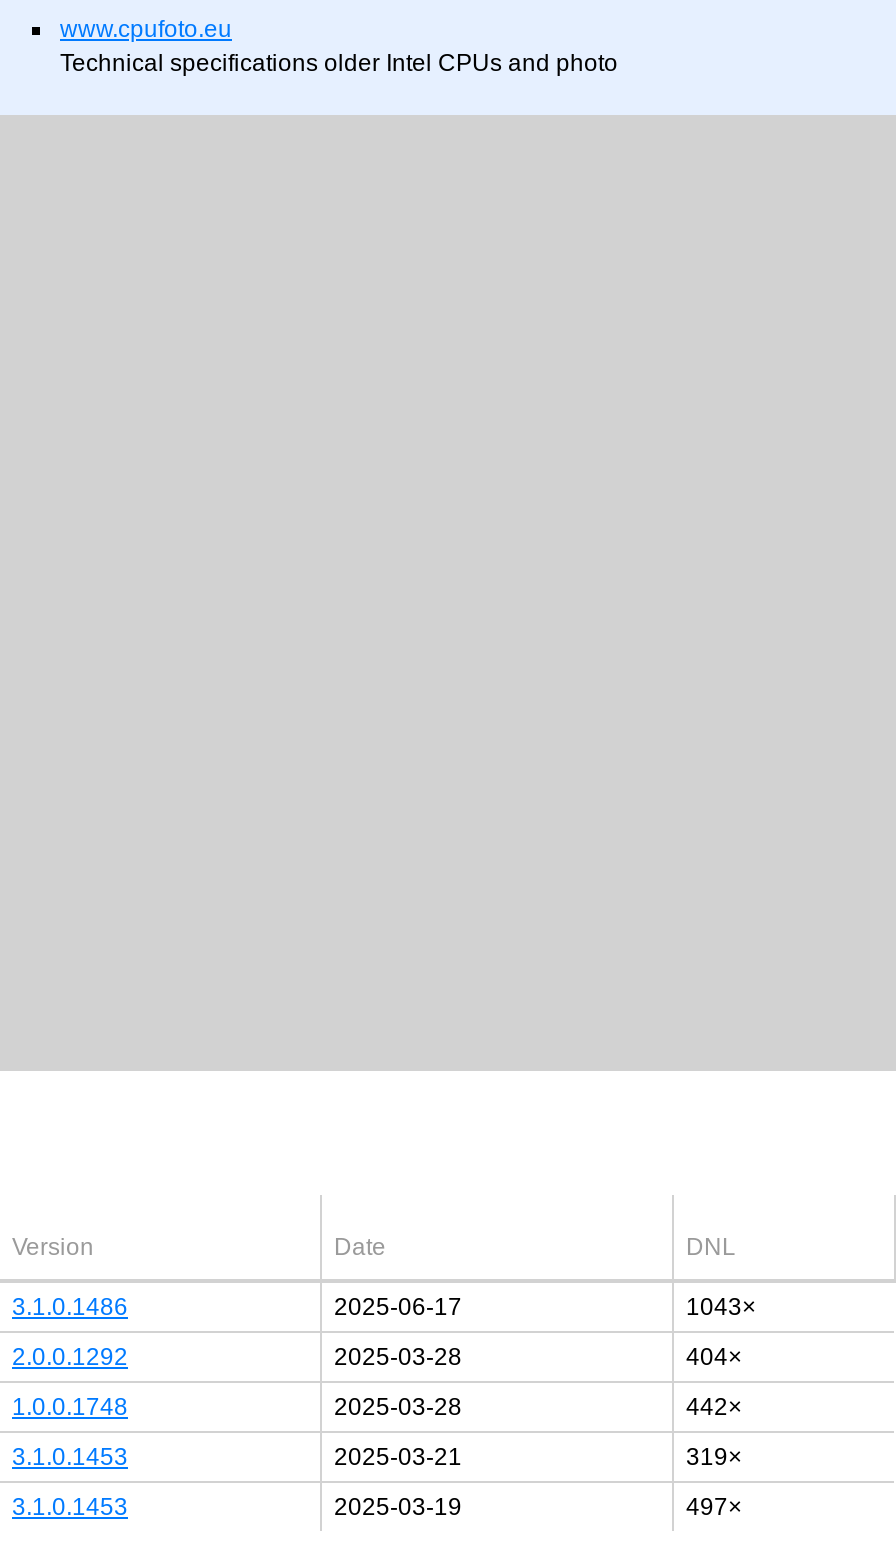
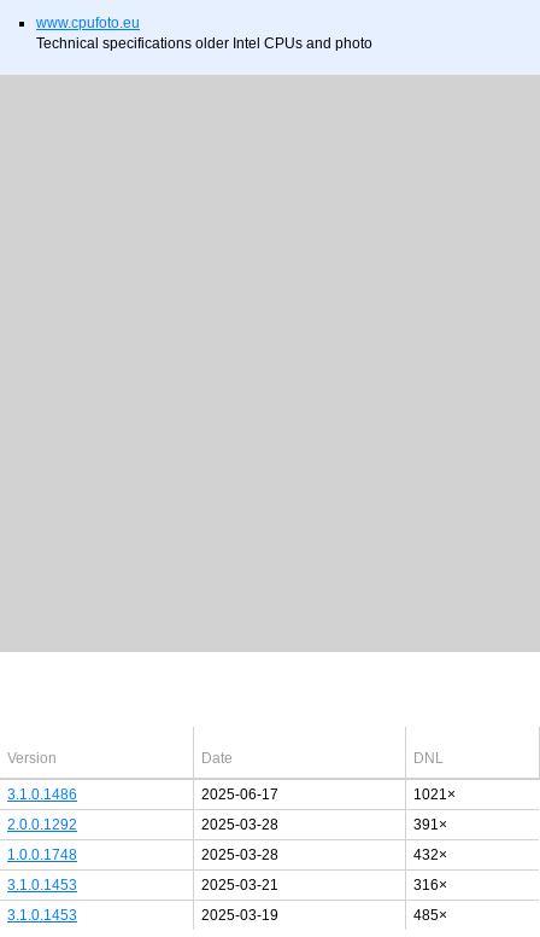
- 1043×
+ 1021×

- 404×
+ 391×

- 442×
+ 432×

- 319×
+ 316×

- 497×
+ 485×
